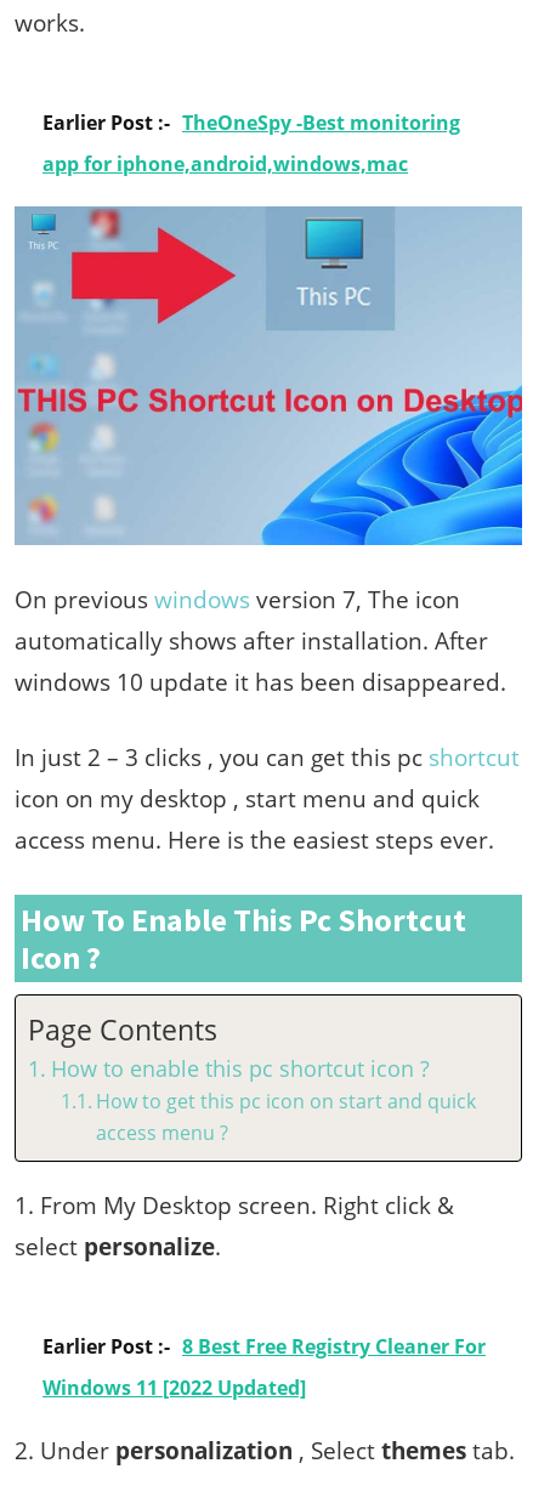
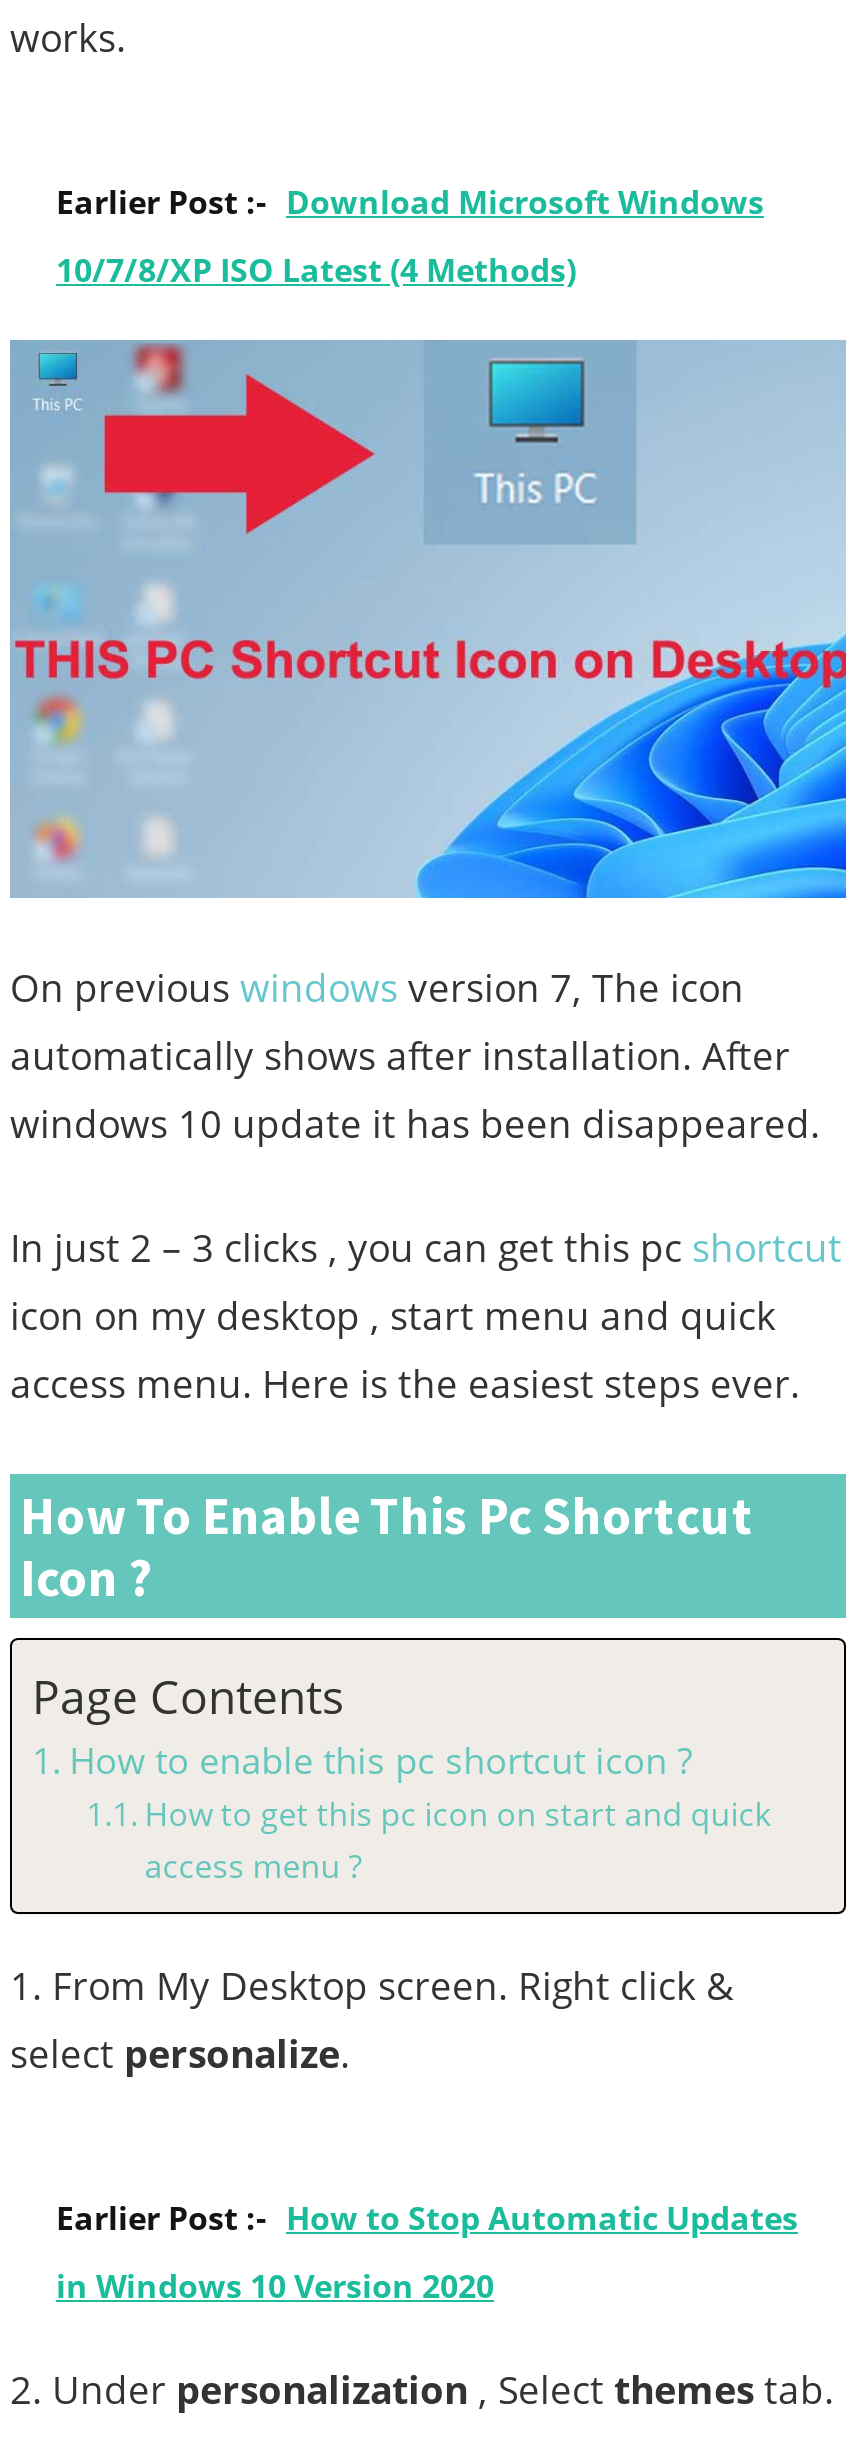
- Earlier Post :- TheOneSpy -Best monitoring
+ Earlier Post :- Download Microsoft Windows

- app for iphone,android,windows,mac
+ 10/7/8/XP ISO Latest (4 Methods)

- Earlier Post :- 8 Best Free Registry Cleaner For
+ Earlier Post :- How to Stop Automatic Updates

- Windows 11 [2022 Updated]
+ in Windows 10 Version 2020
